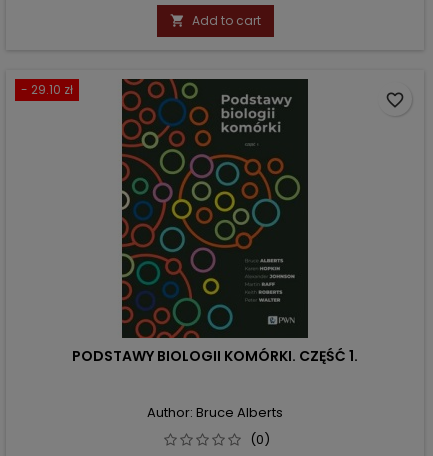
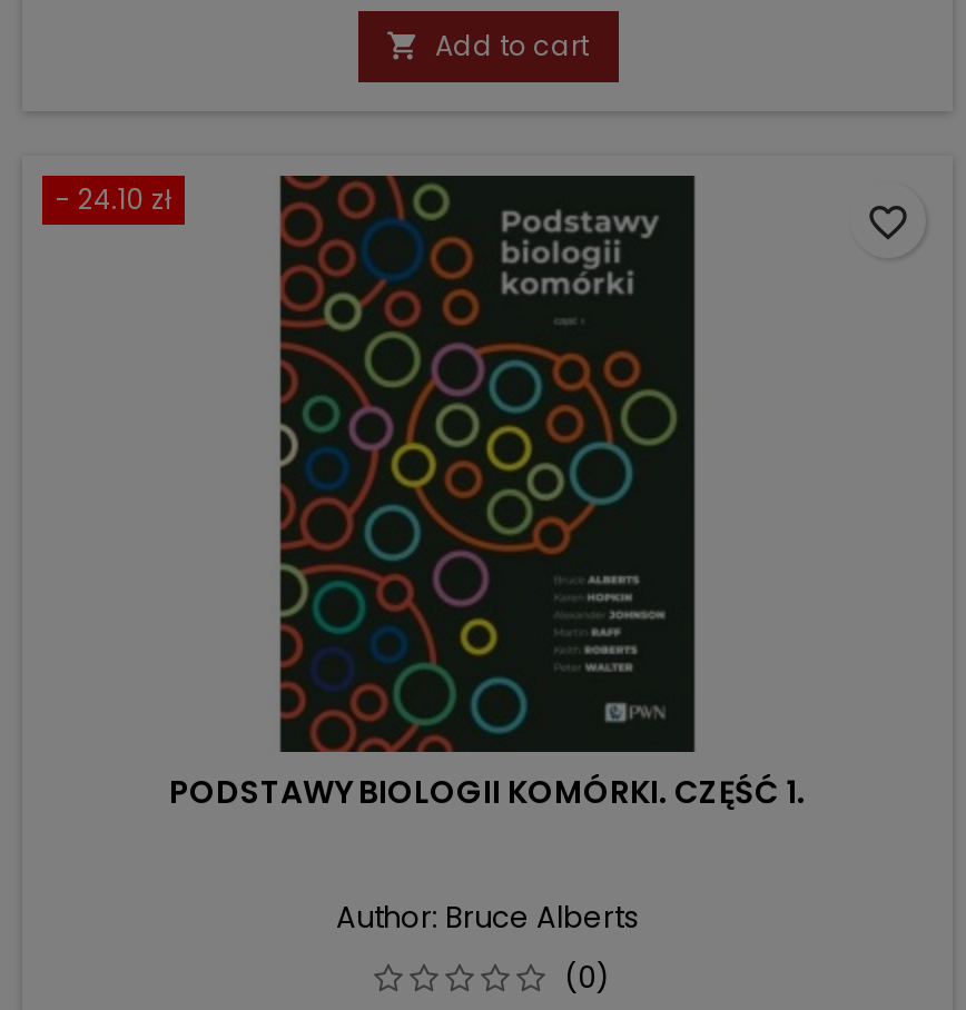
- - 29.10 zł
+ - 24.10 zł
